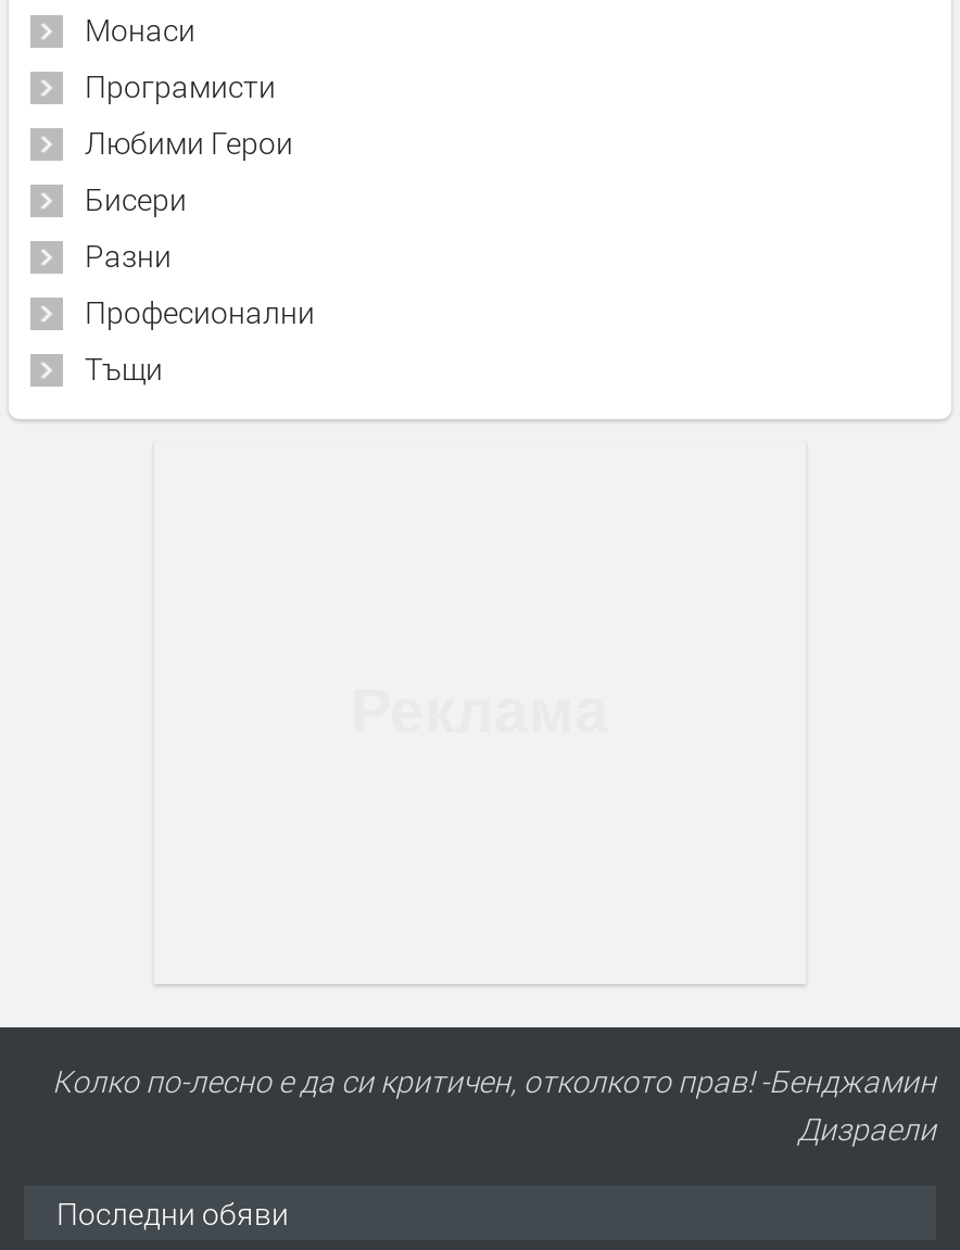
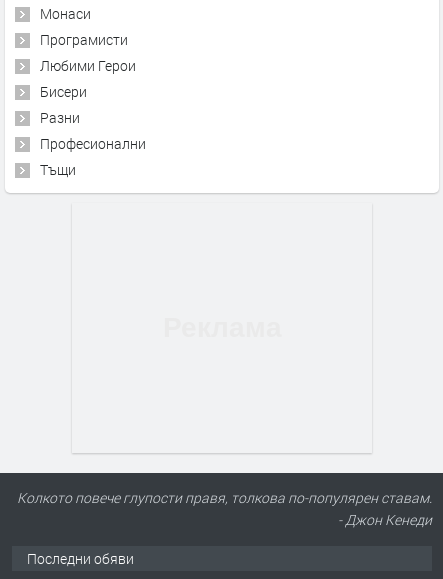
- Колко по-лесно е да си критичен, отколкото прав! -Бенджамин
- Дизраели
+ Колкото повече глупости правя, толкова по-популярен ставам.
+ - Джон Кенеди
